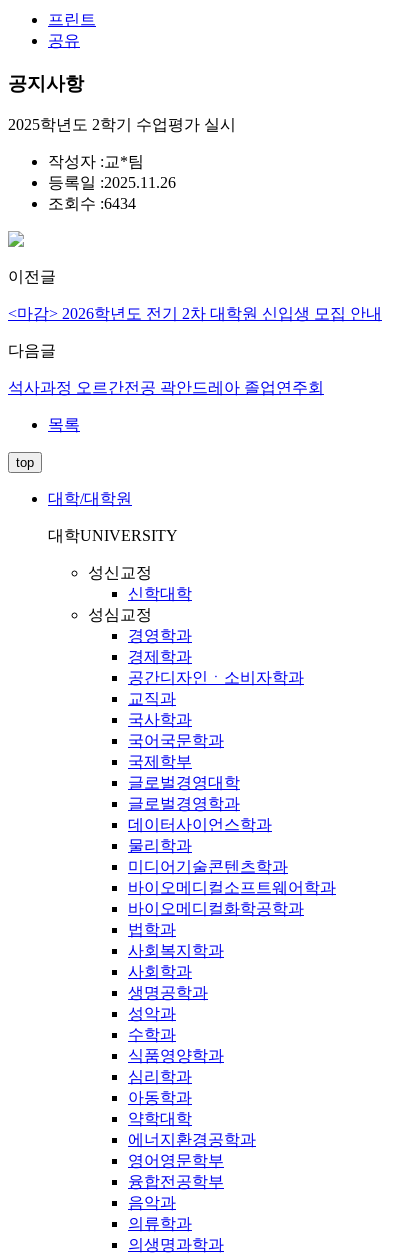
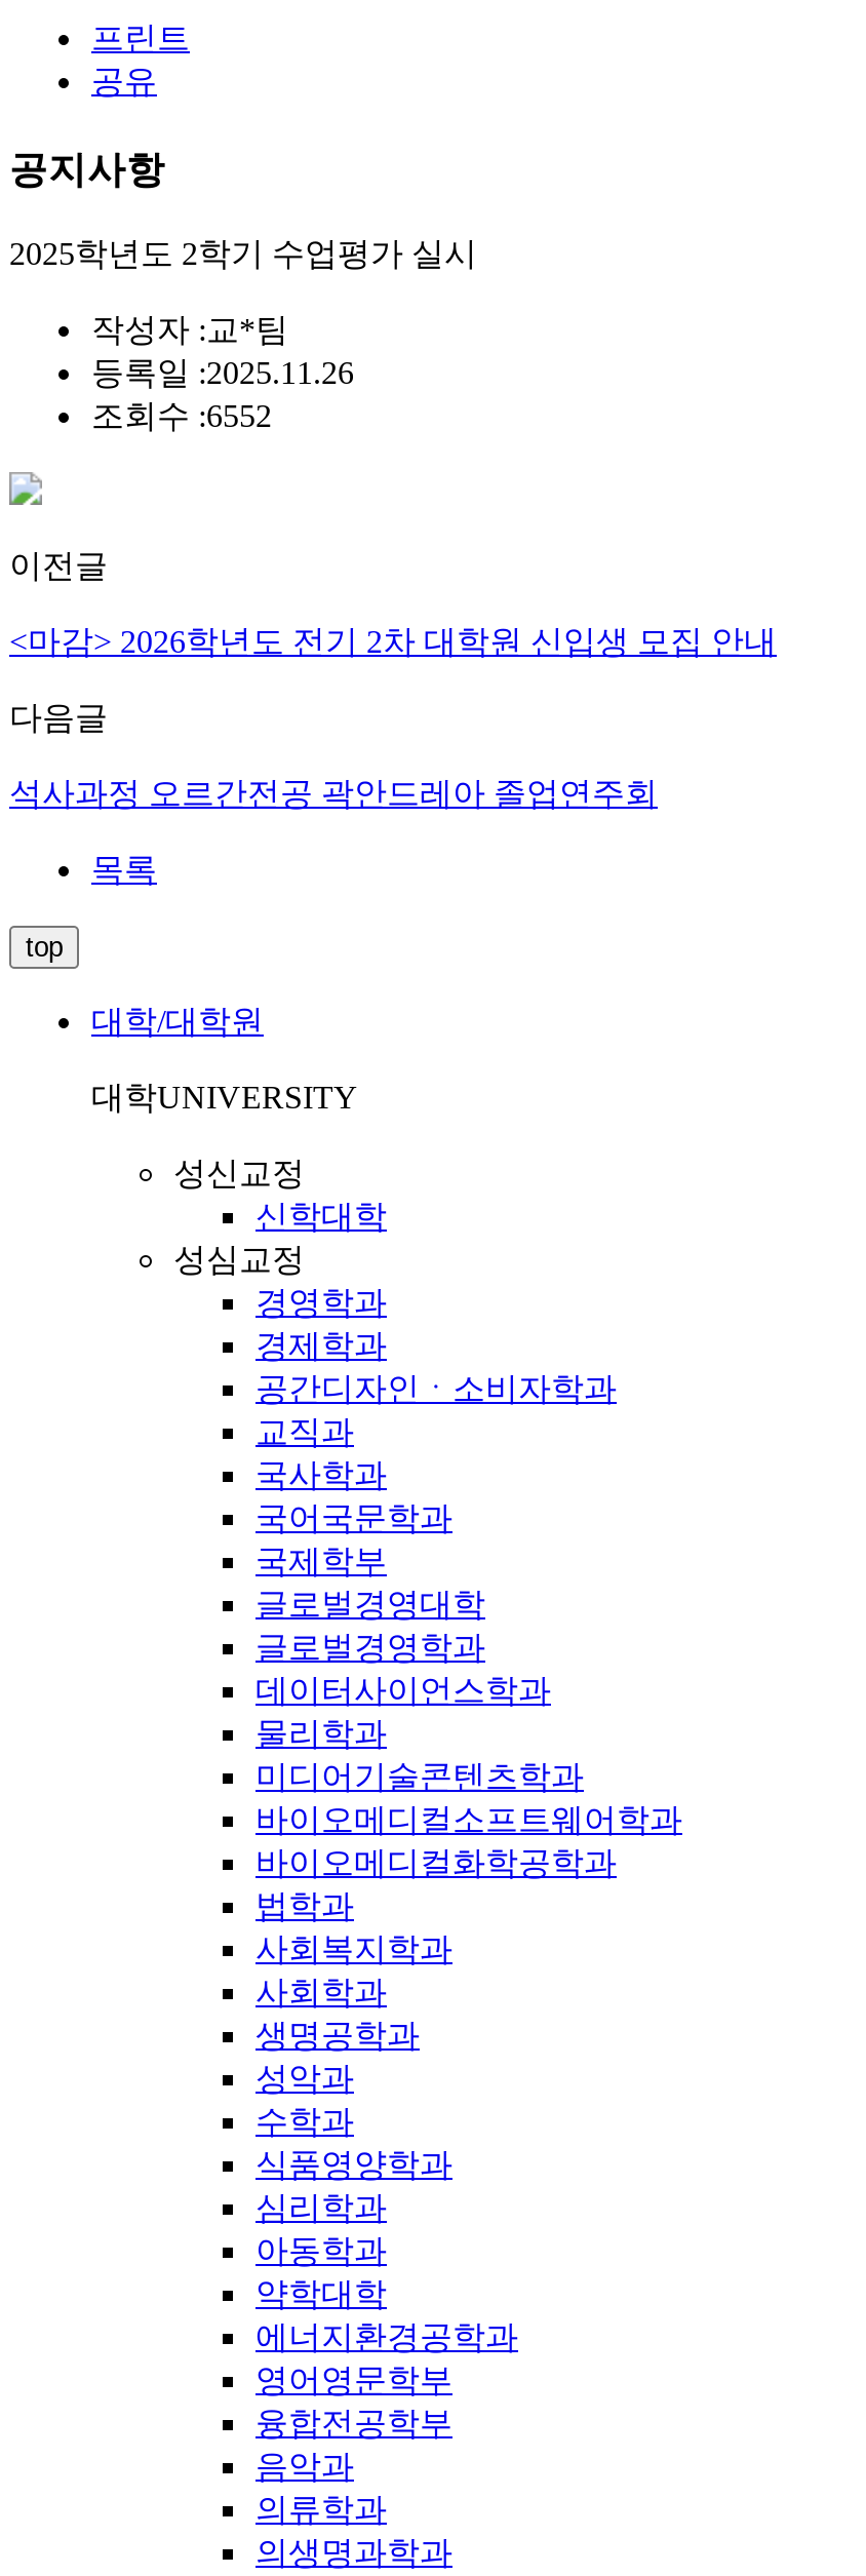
- 조회수 : 6434
+ 조회수 : 6552
